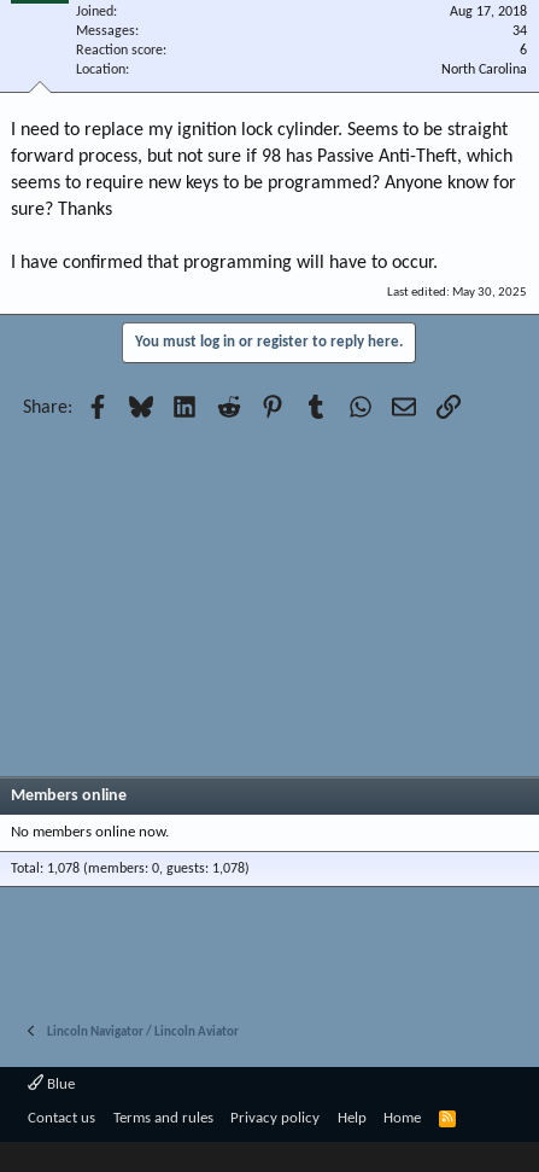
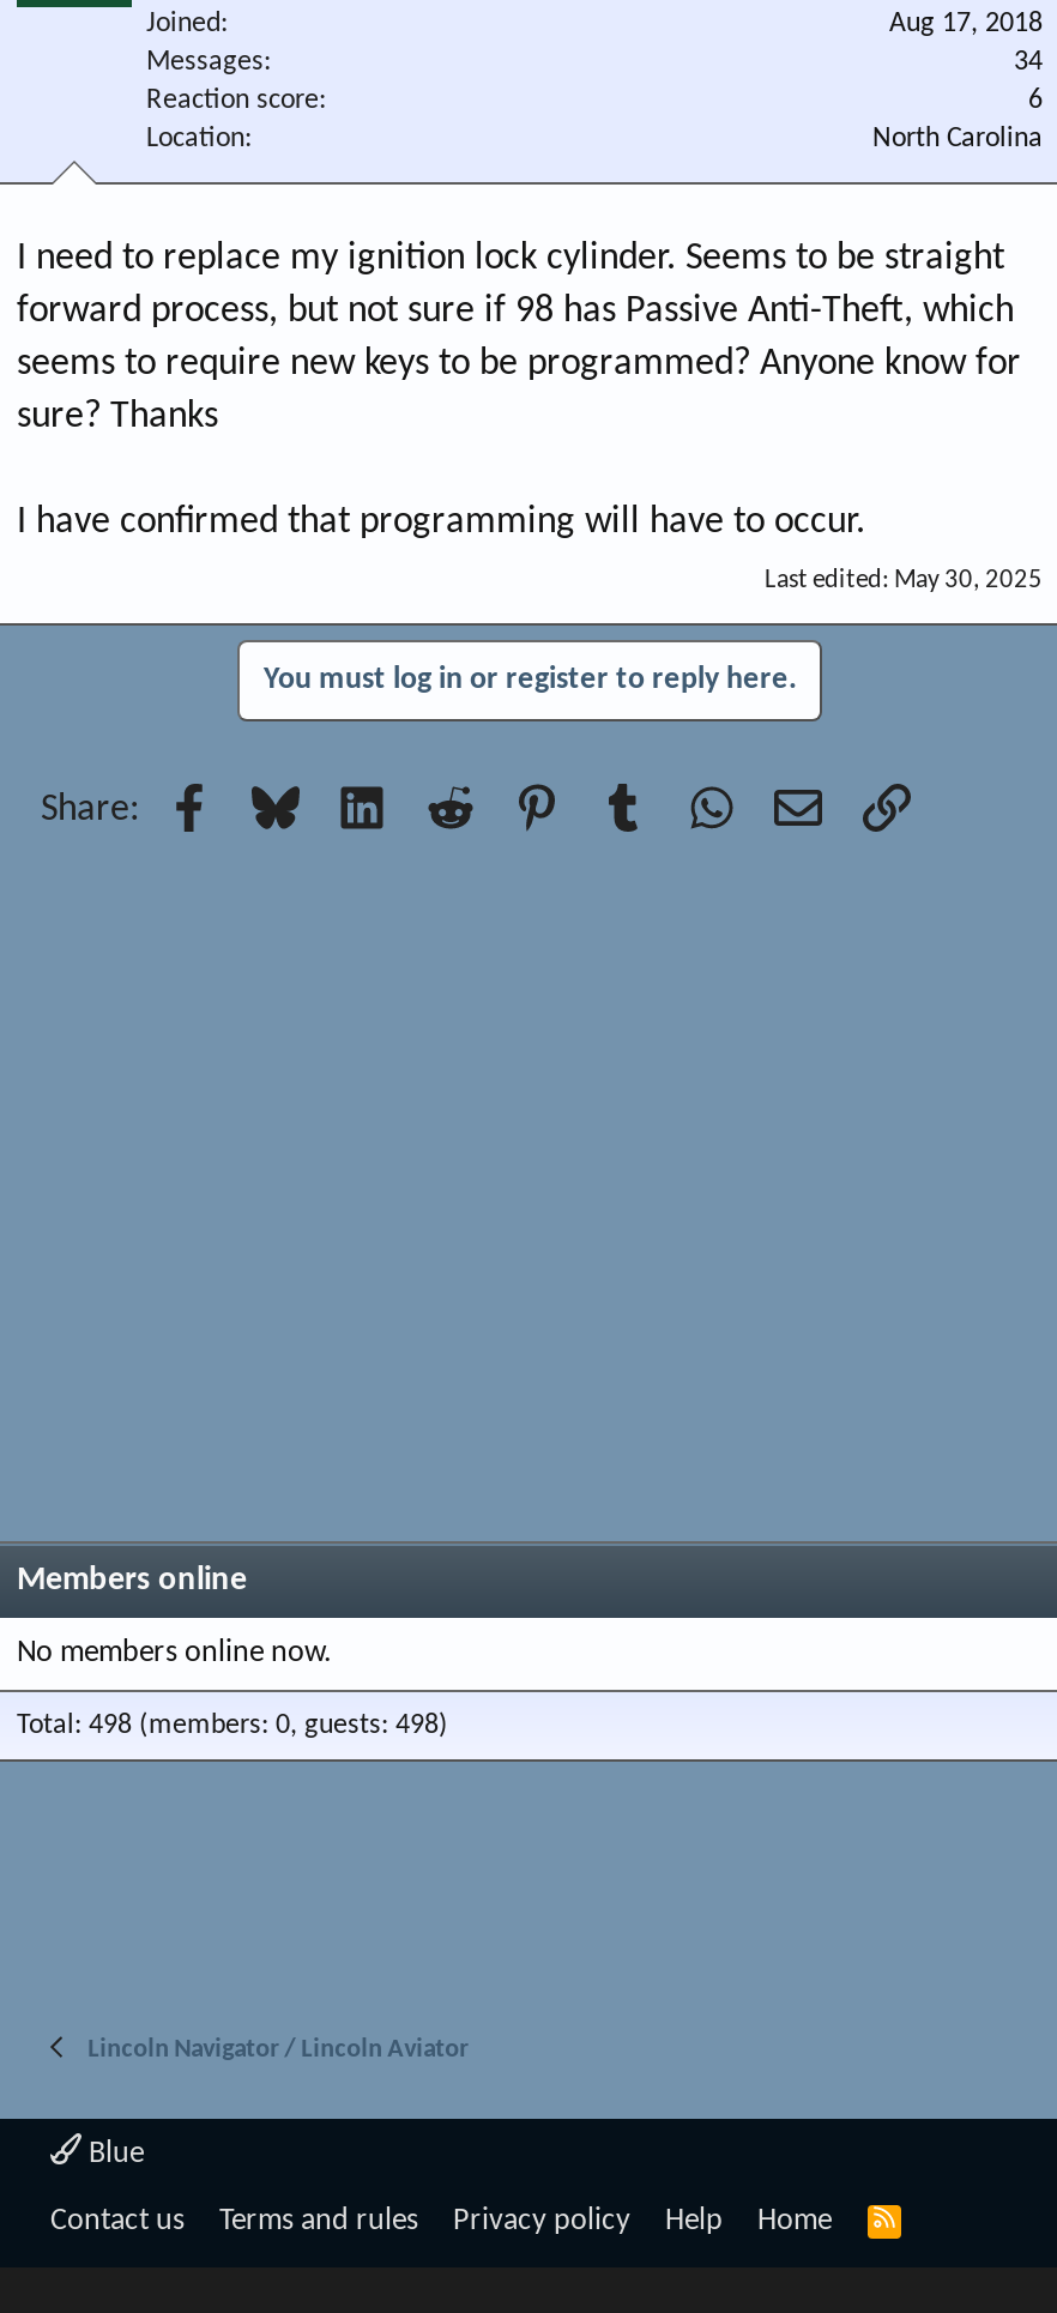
- Total: 1,078 (members: 0, guests: 1,078)
+ Total: 498 (members: 0, guests: 498)
